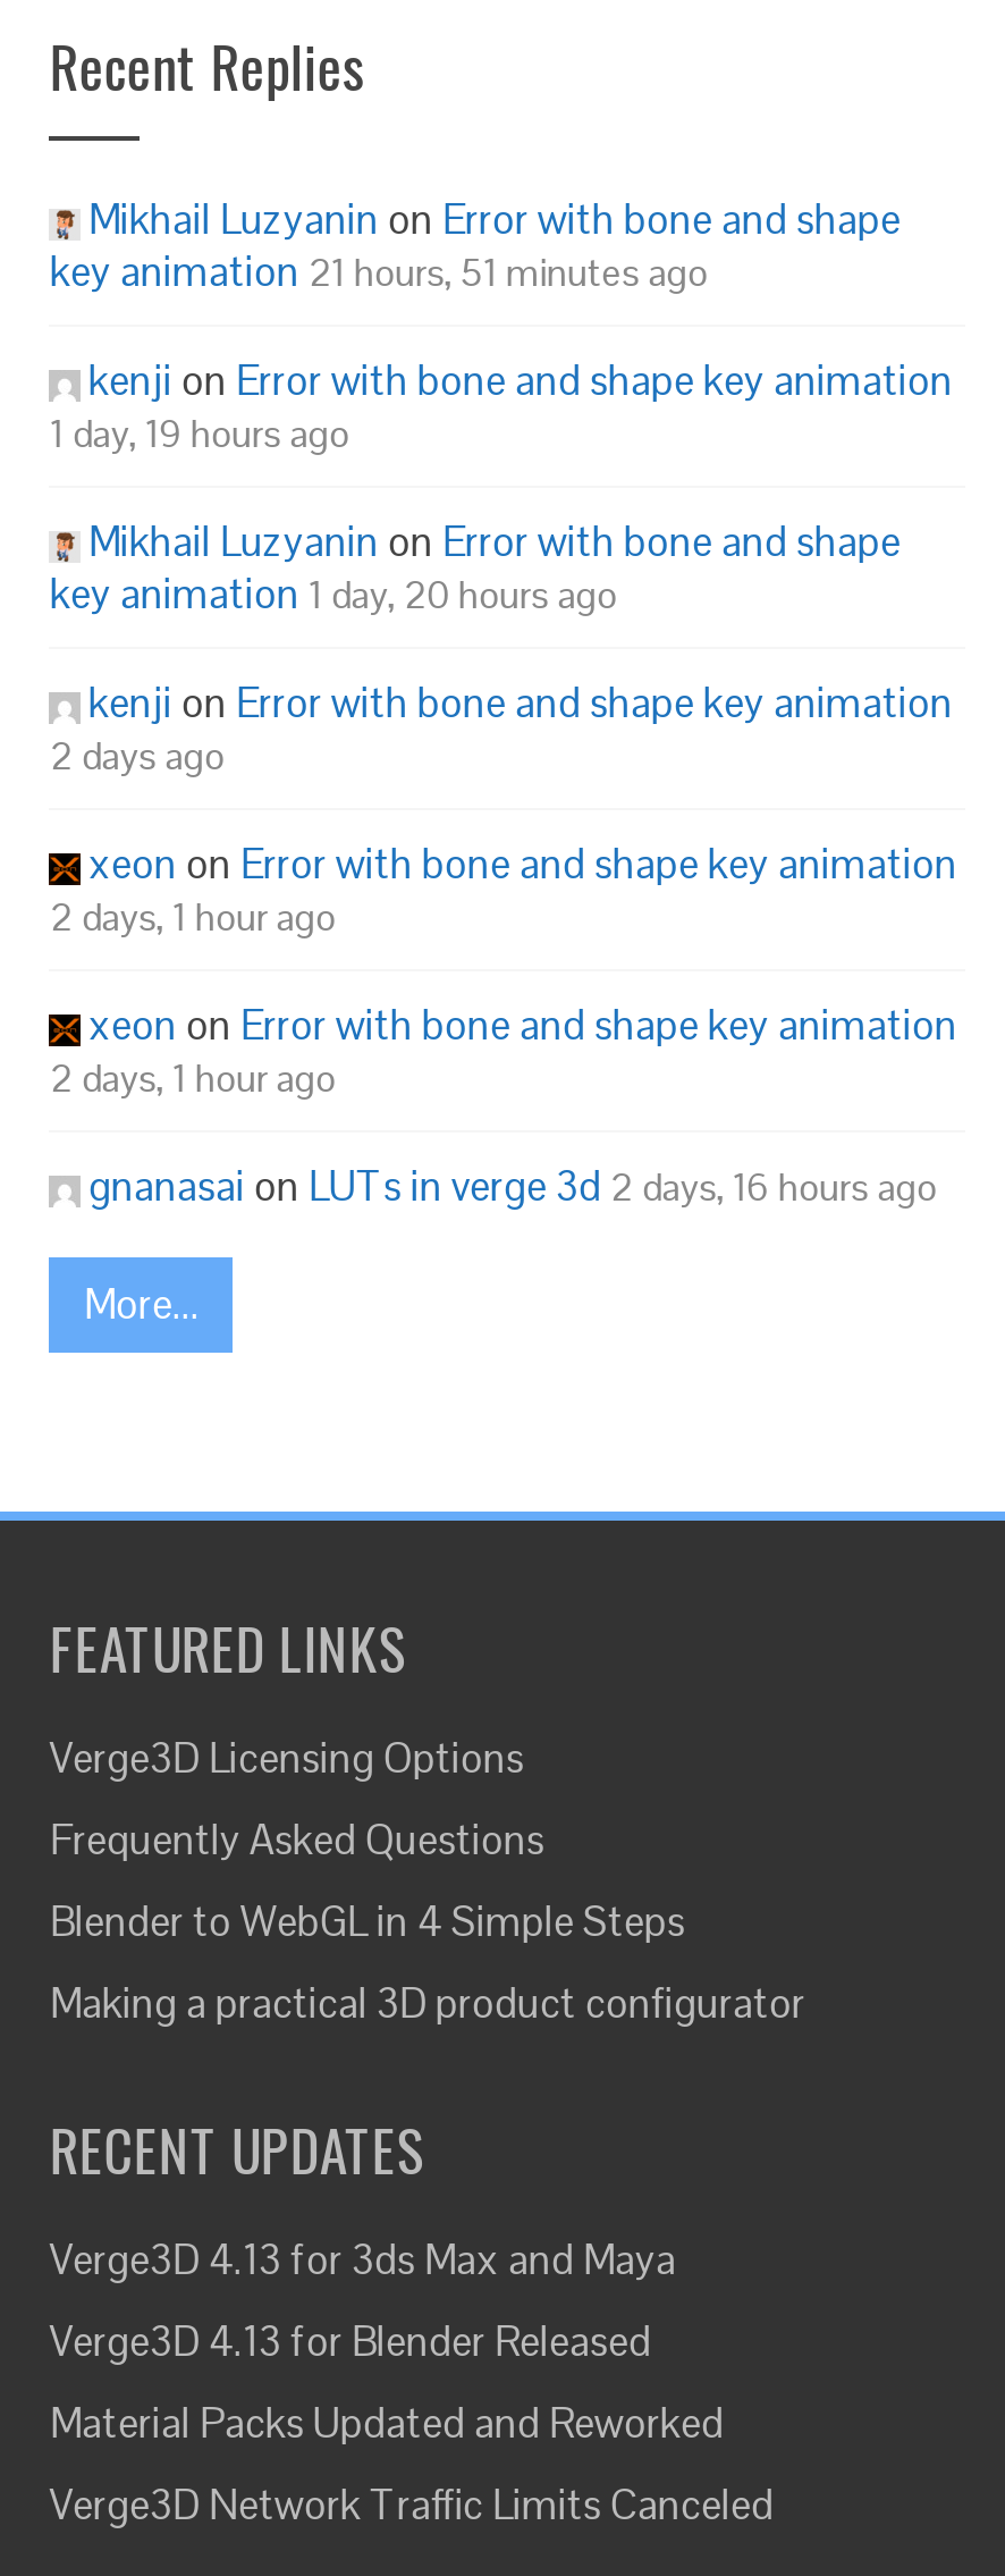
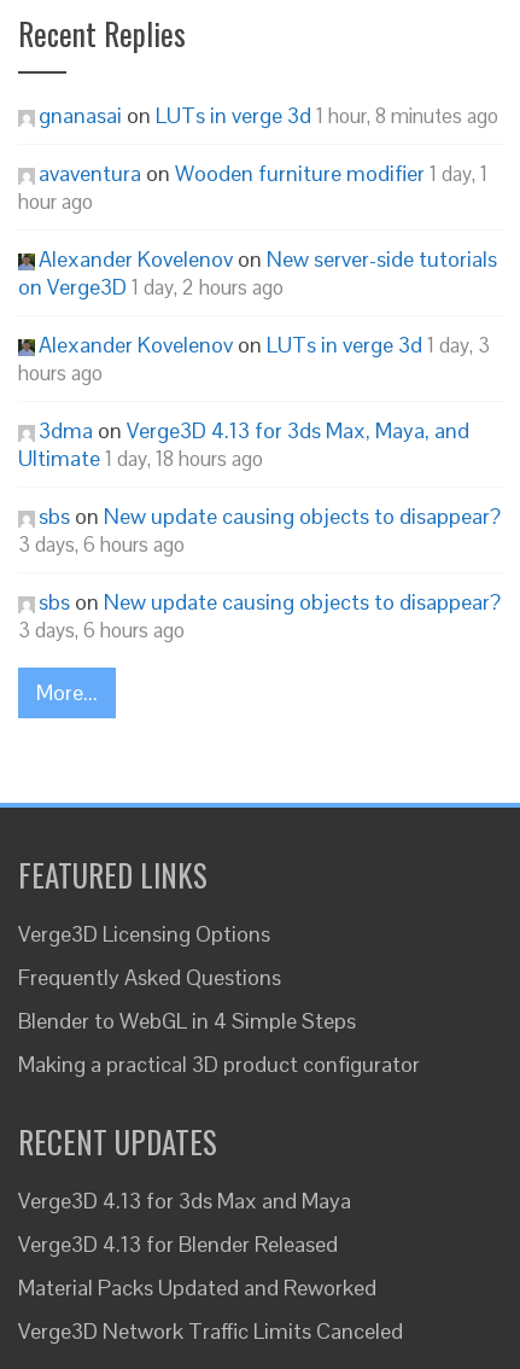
- Mikhail Luzyanin on Error with bone and shape
- key animation 21 hours, 51 minutes ago
+ gnanasai on LUTs in verge 3d 1 hour, 8 minutes ago

- kenji on Error with bone and shape key animation
- 1 day, 19 hours ago
+ avaventura on Wooden furniture modifier 1 day, 1
+ hour ago

- Mikhail Luzyanin on Error with bone and shape
- key animation 1 day, 20 hours ago
+ Alexander Kovelenov on New server-side tutorials
+ on Verge3D 1 day, 2 hours ago

- kenji on Error with bone and shape key animation
- 2 days ago
+ Alexander Kovelenov on LUTs in verge 3d 1 day, 3
+ hours ago

- xeon on Error with bone and shape key animation
- 2 days, 1 hour ago
+ 3dma on Verge3D 4.13 for 3ds Max, Maya, and
+ Ultimate 1 day, 18 hours ago

- xeon on Error with bone and shape key animation
- 2 days, 1 hour ago
+ sbs on New update causing objects to disappear?
+ 3 days, 6 hours ago

- gnanasai on LUTs in verge 3d 2 days, 16 hours ago
+ sbs on New update causing objects to disappear?
+ 3 days, 6 hours ago
